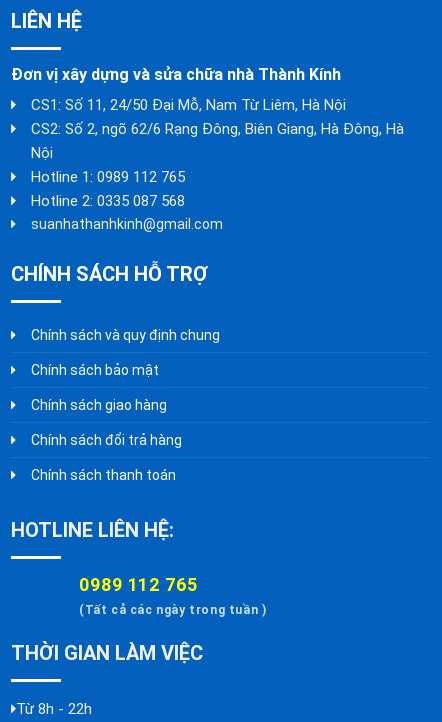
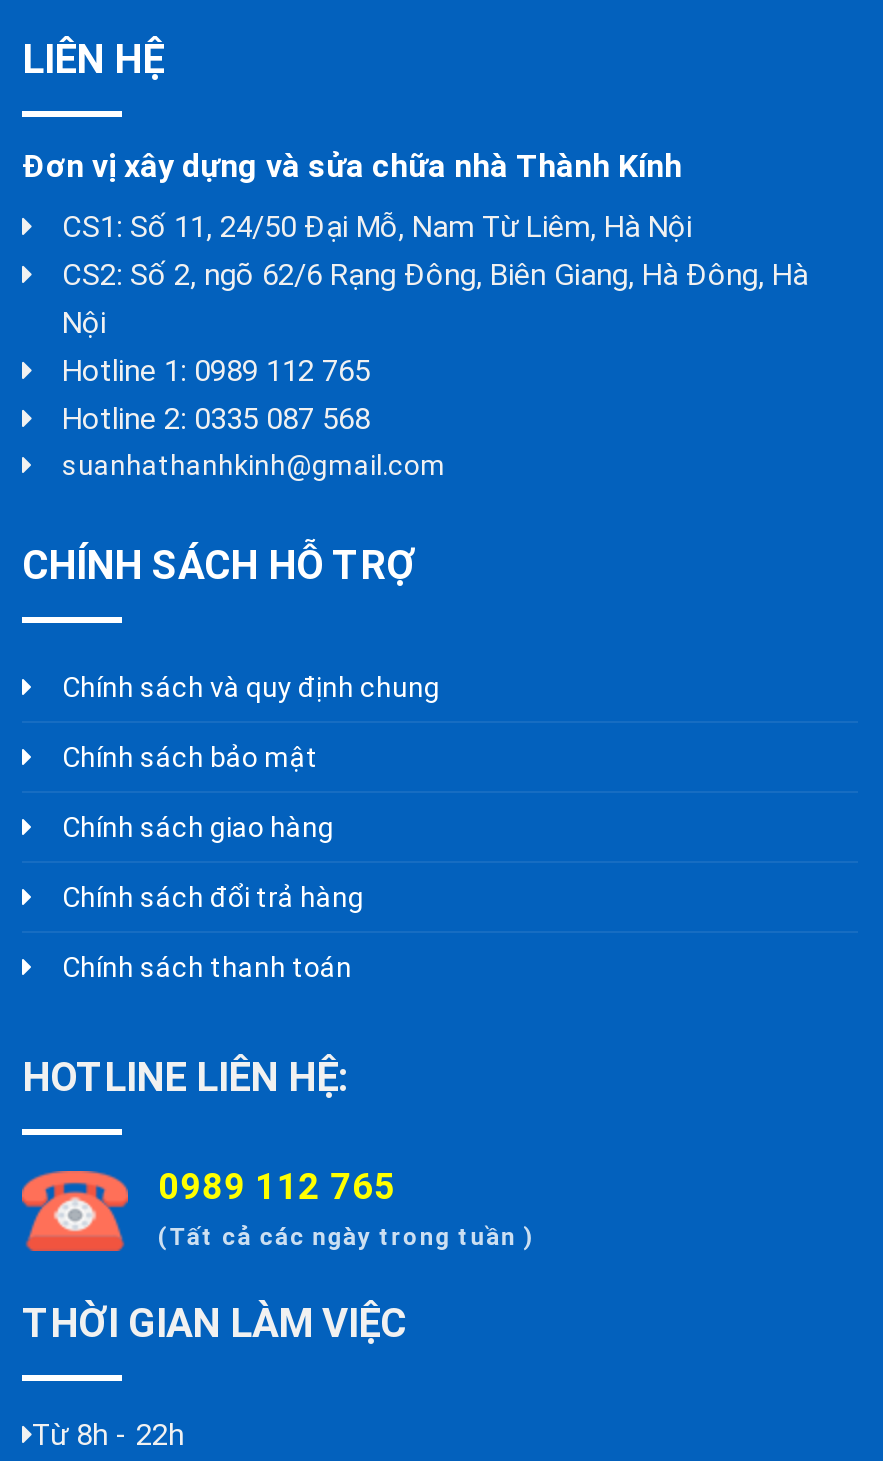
+ [image]
